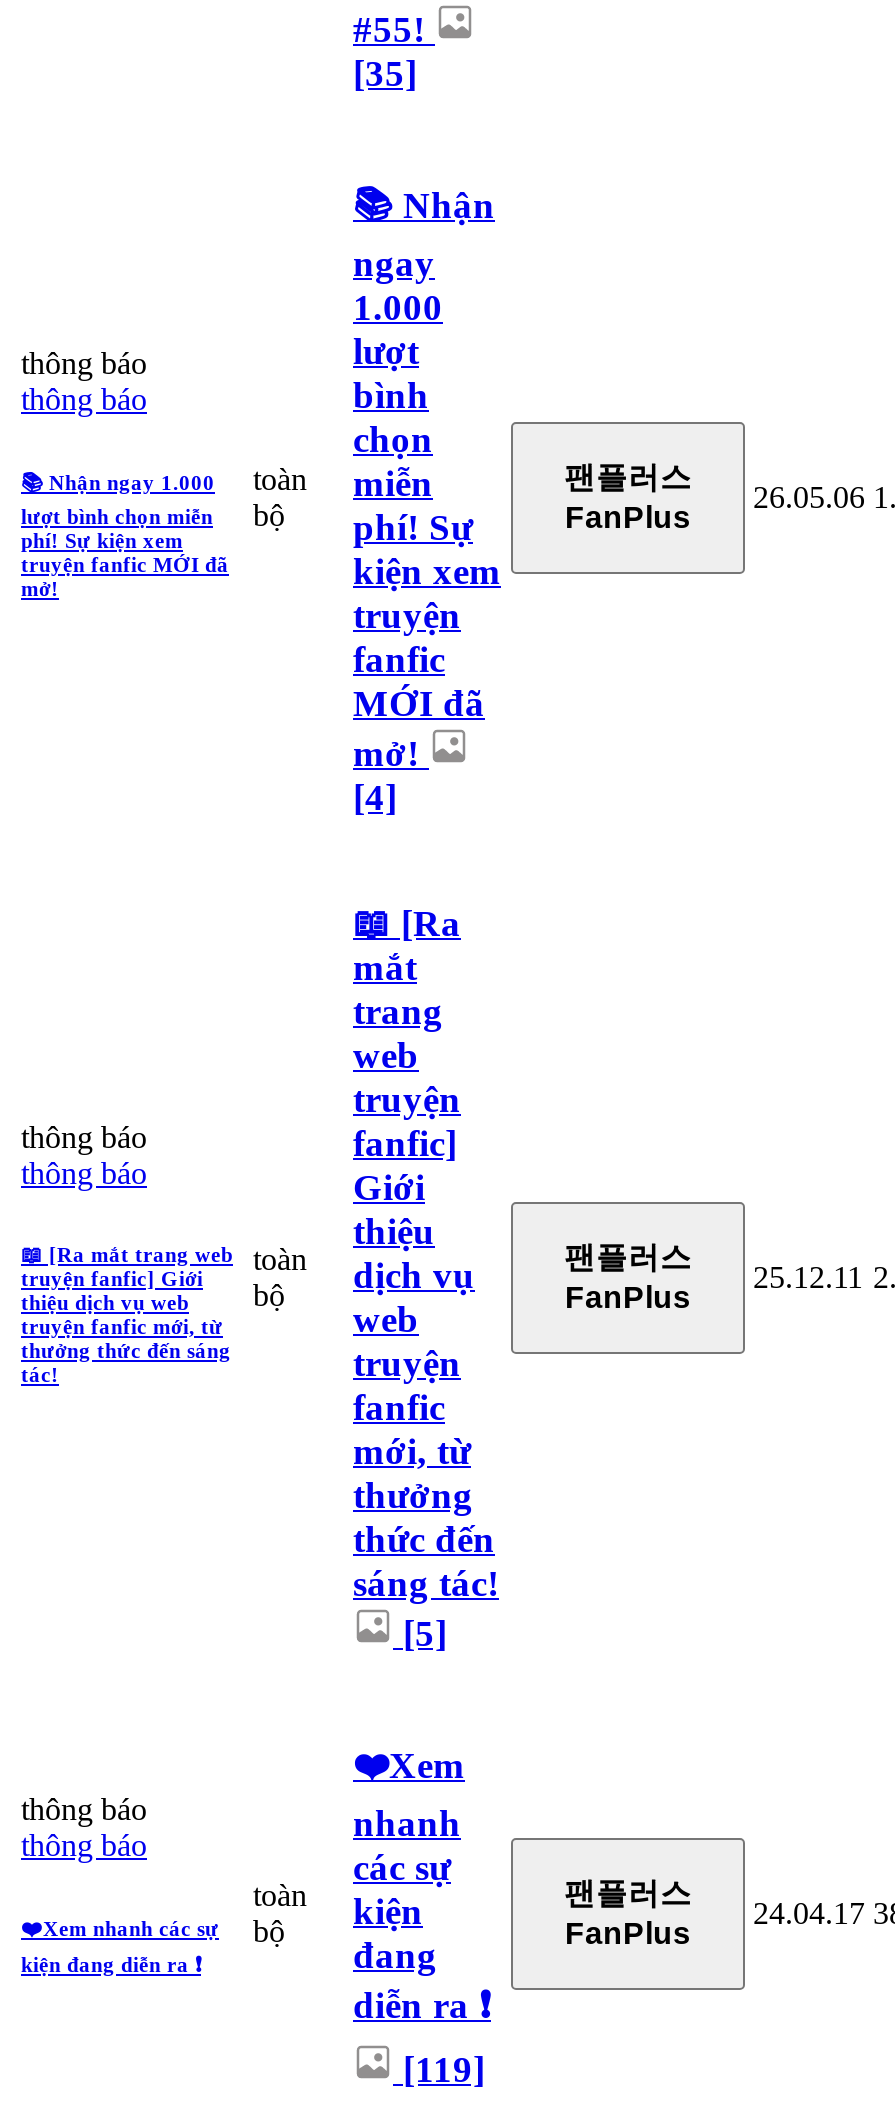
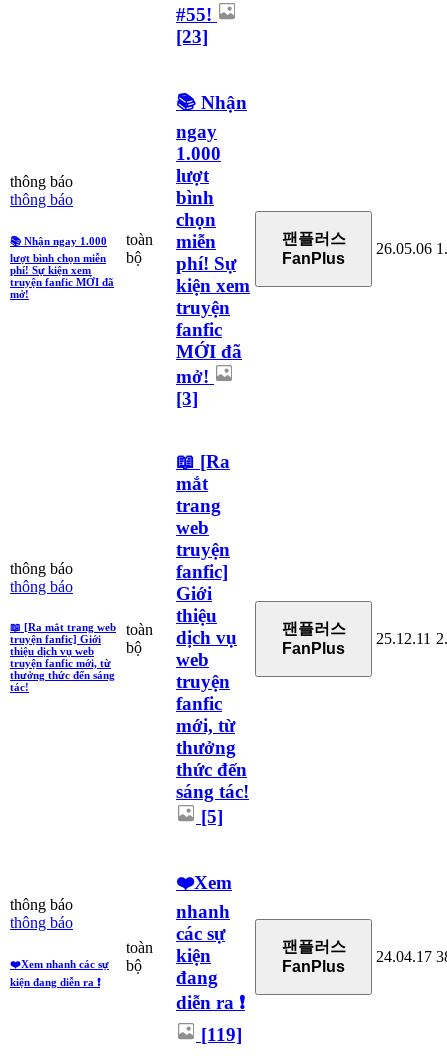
- [35]
+ [23]

- [4]
+ [3]
